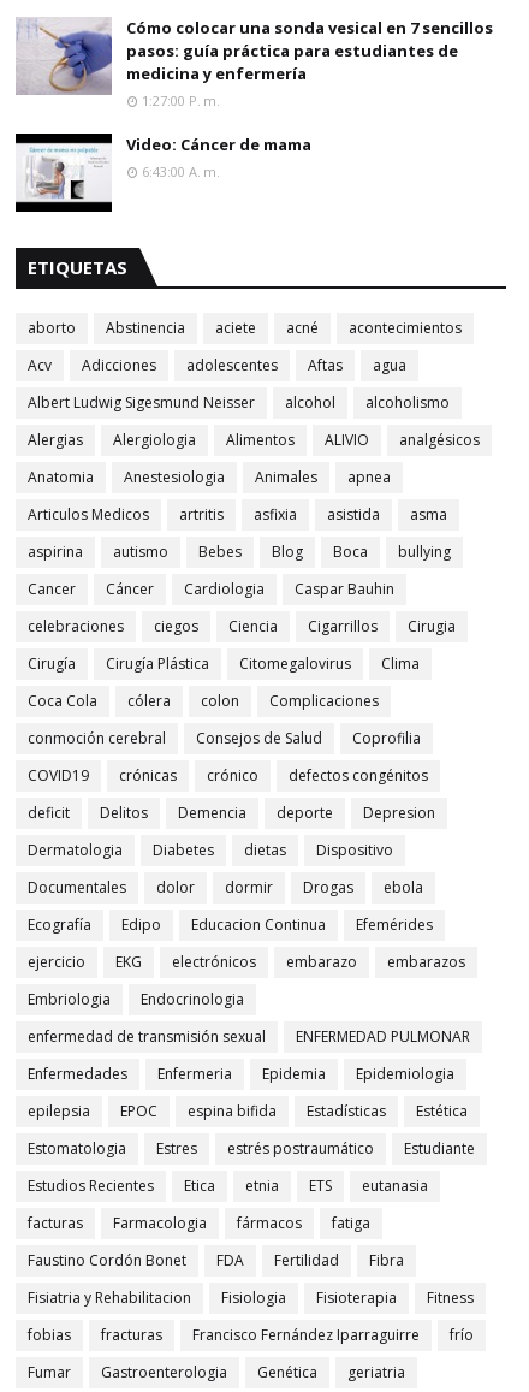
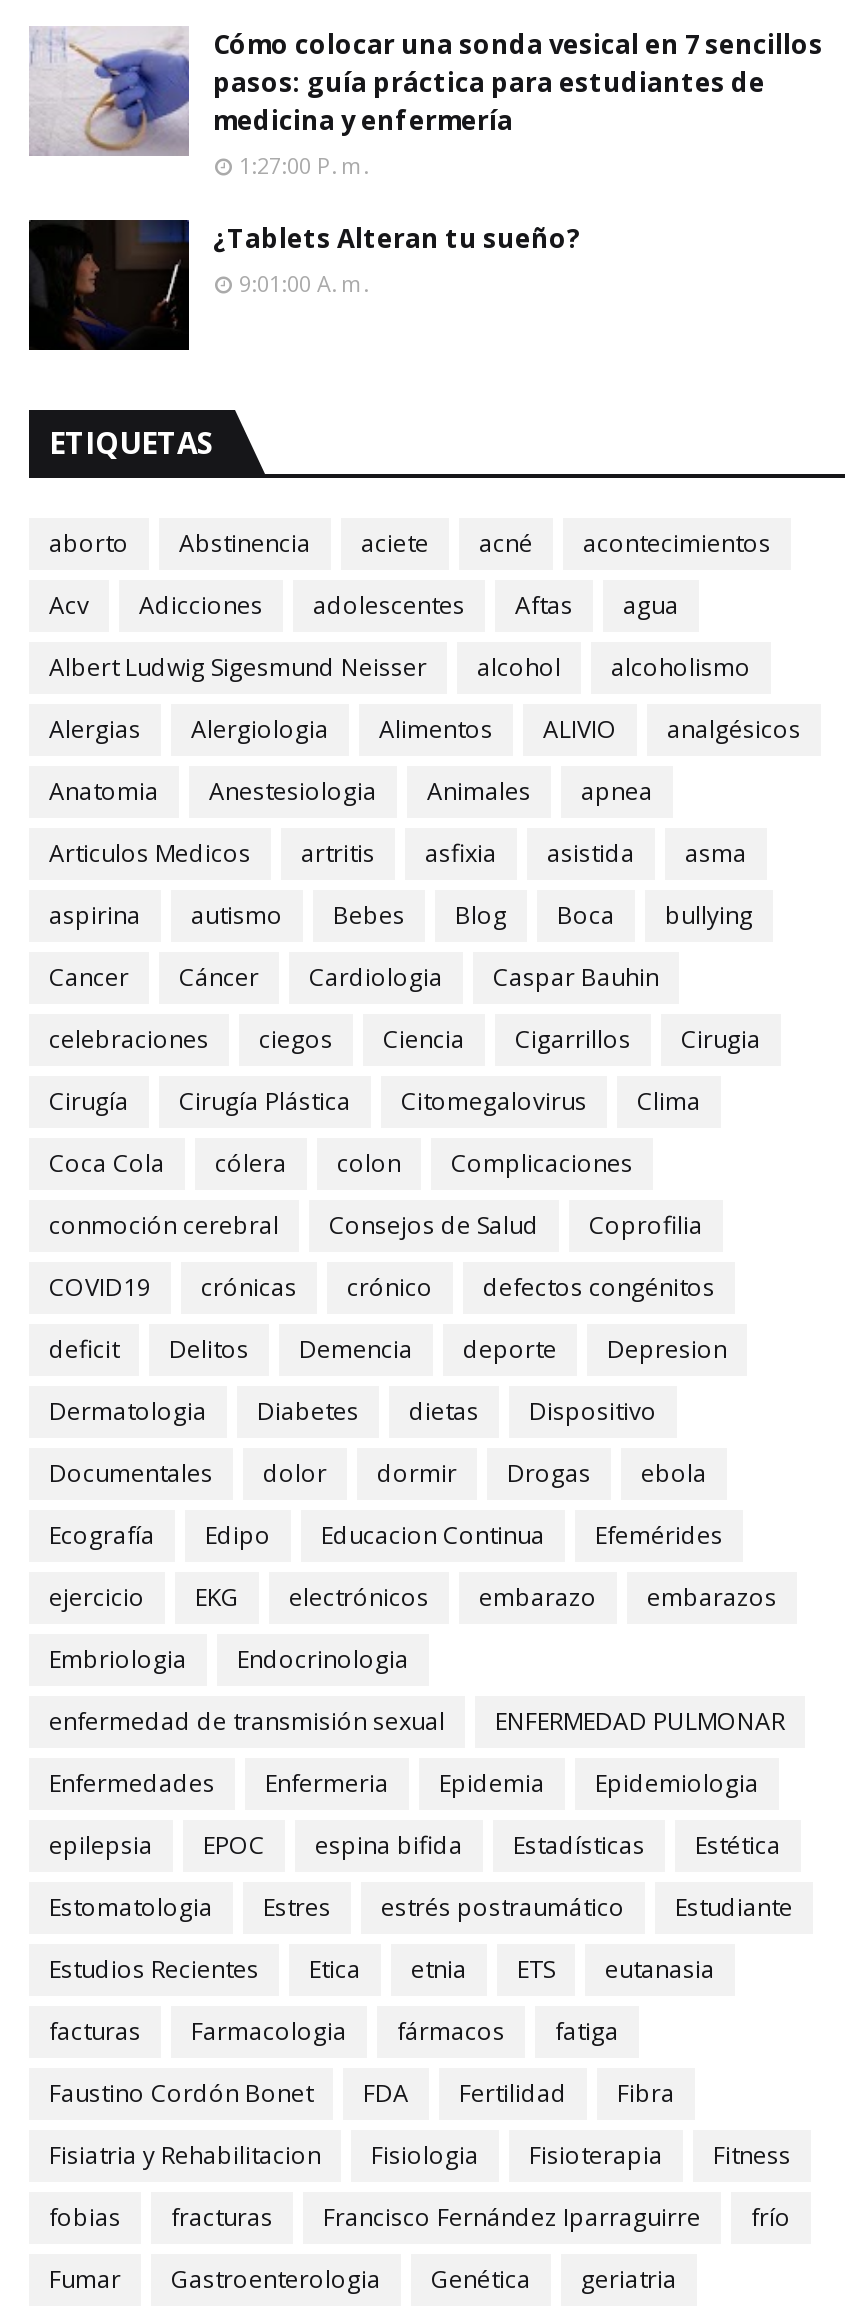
- [image]
- Video: Cáncer de mama
- 6:43:00 A. M.
+ [image]
+ ¿Tablets Alteran tu sueño?
+ 9:01:00 A. M.
